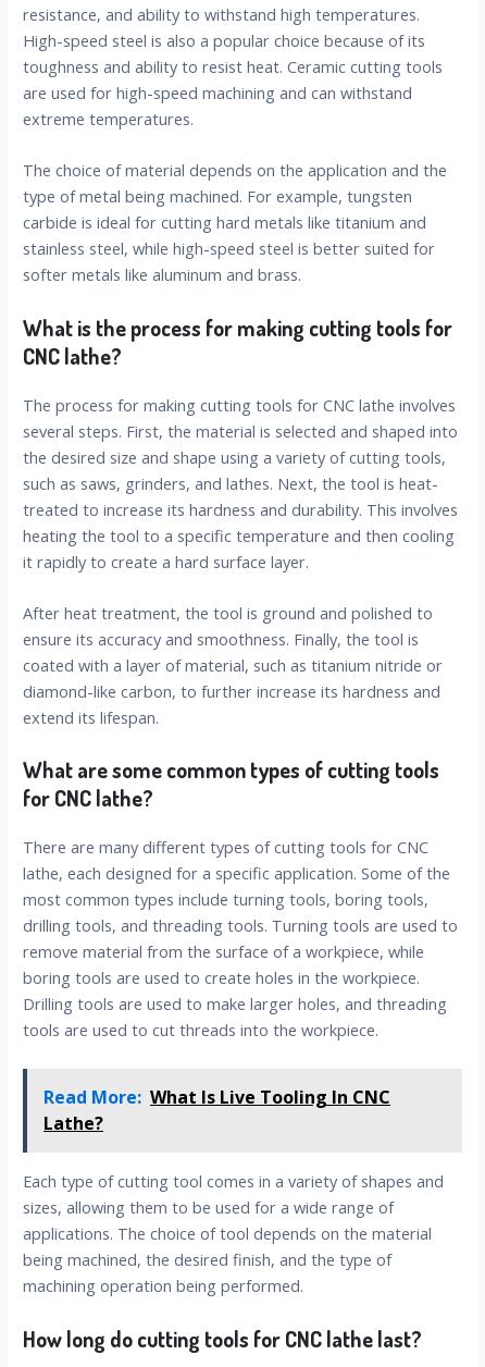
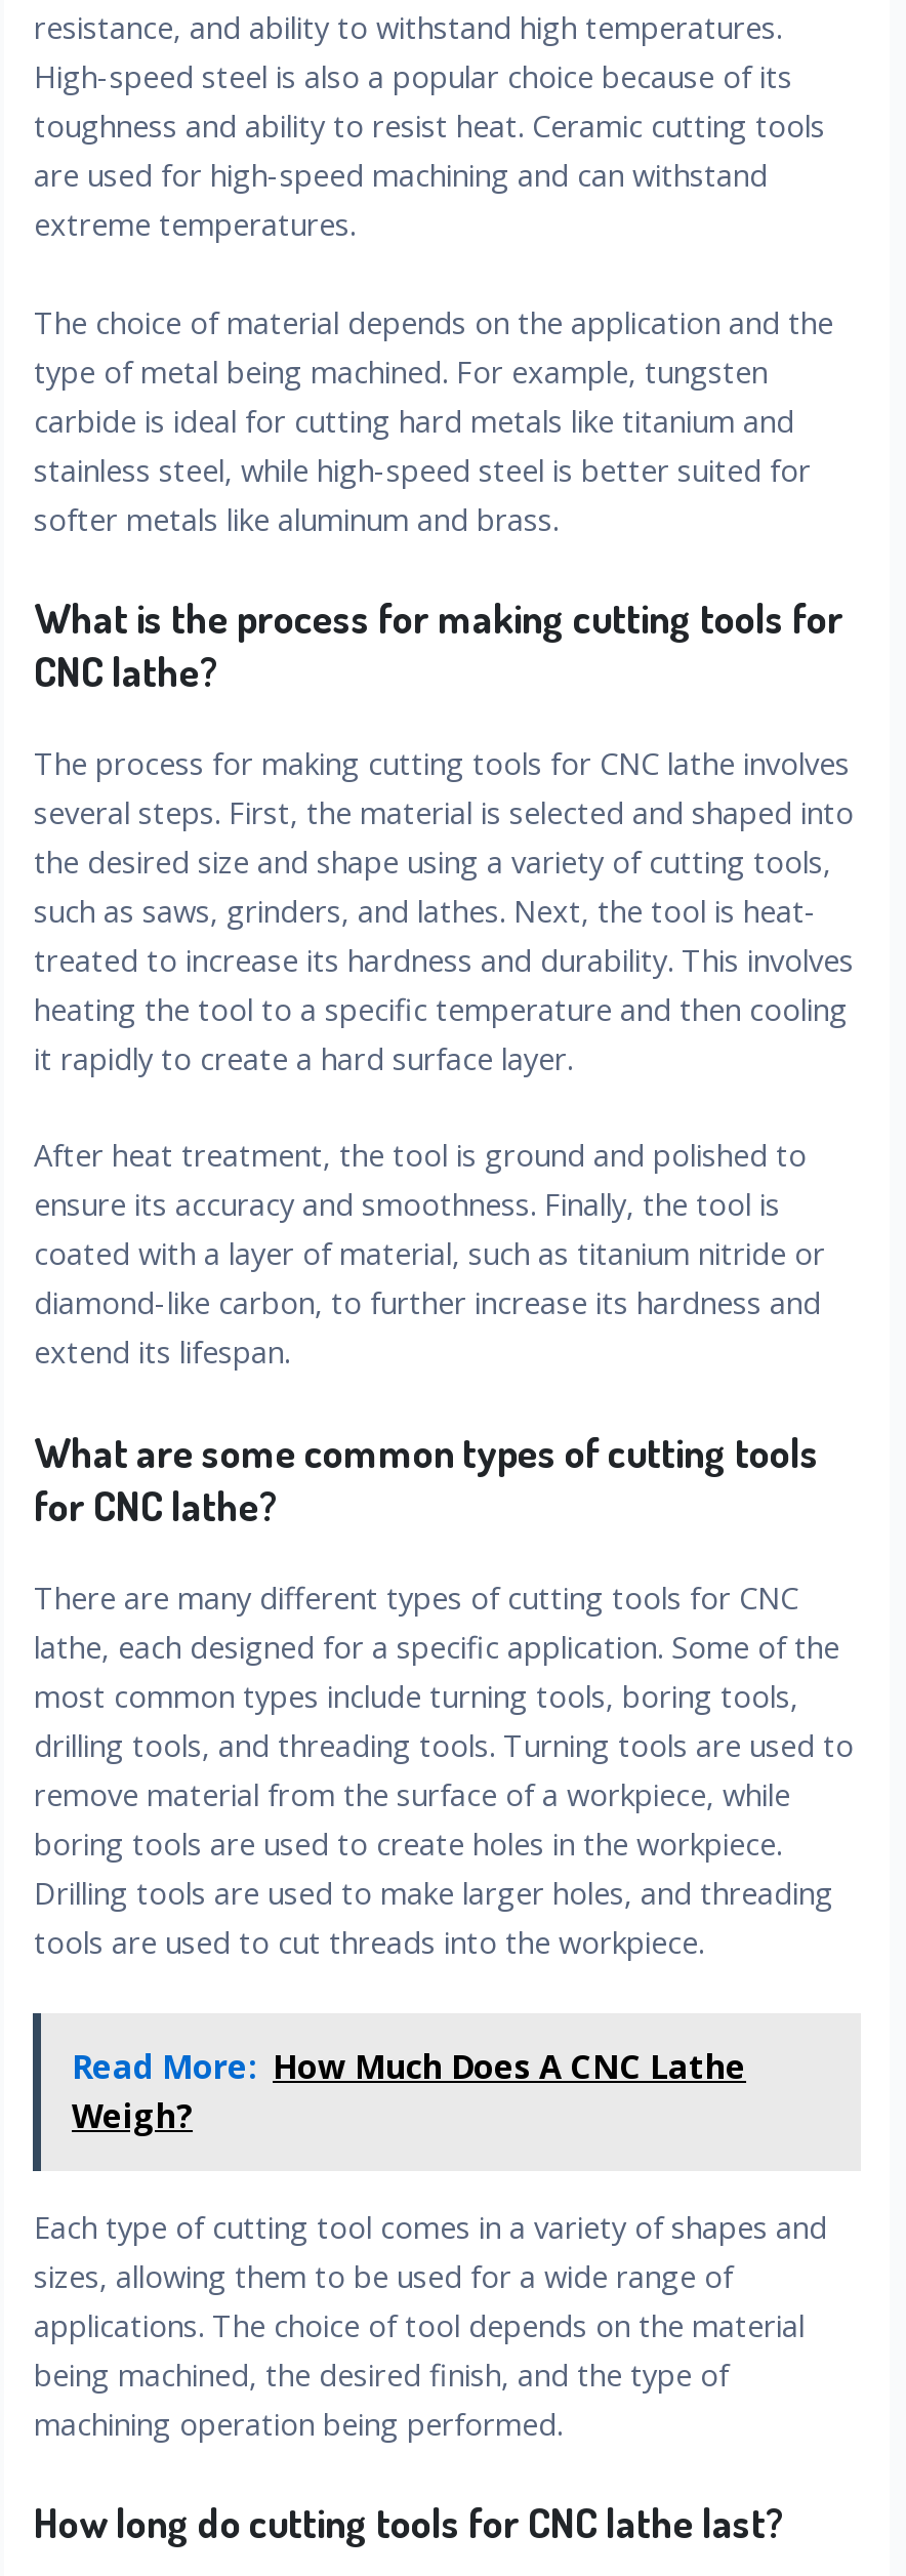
- Read More: What Is Live Tooling In CNC
- Lathe?
+ Read More: How Much Does A CNC Lathe
+ Weigh?
